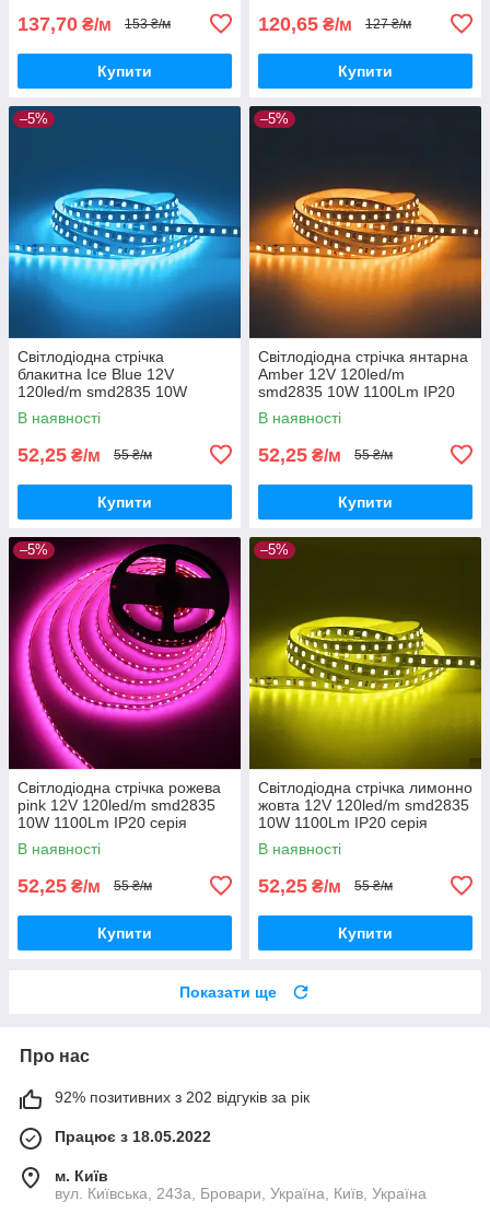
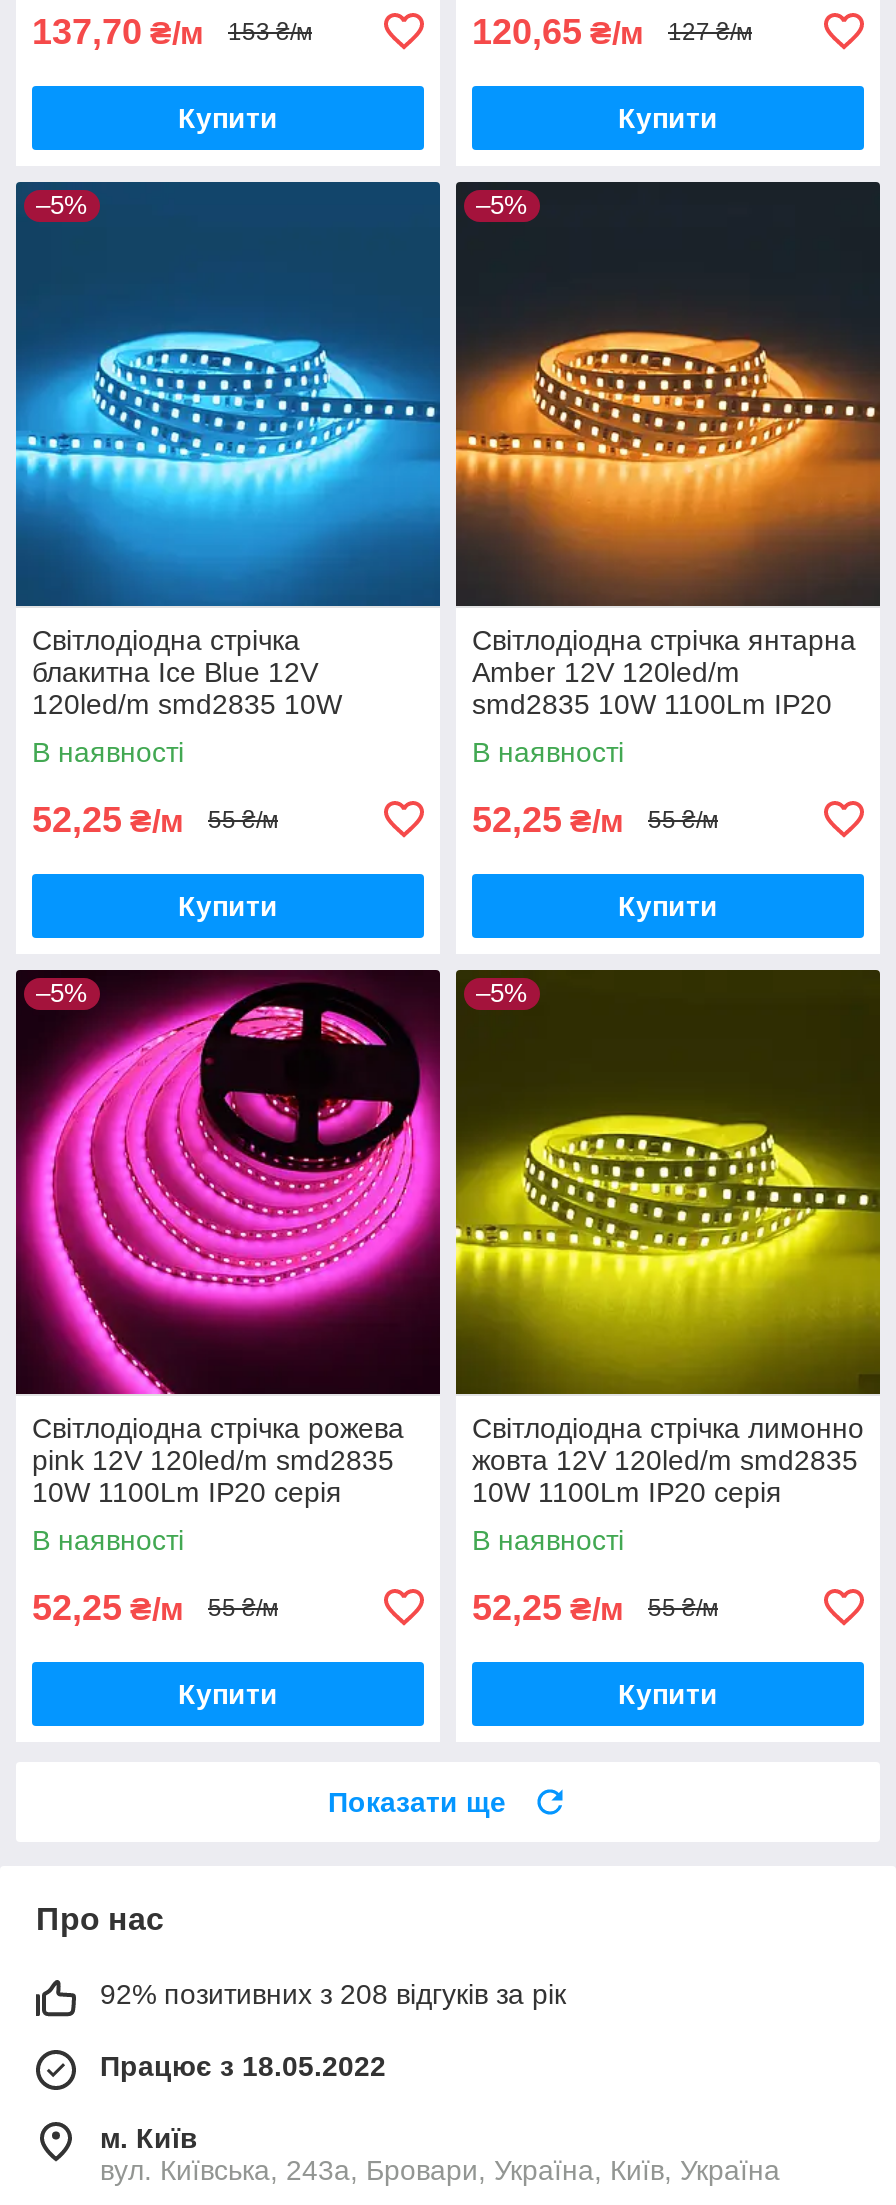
- 92% позитивних з 202 відгуків за рік
+ 92% позитивних з 208 відгуків за рік
